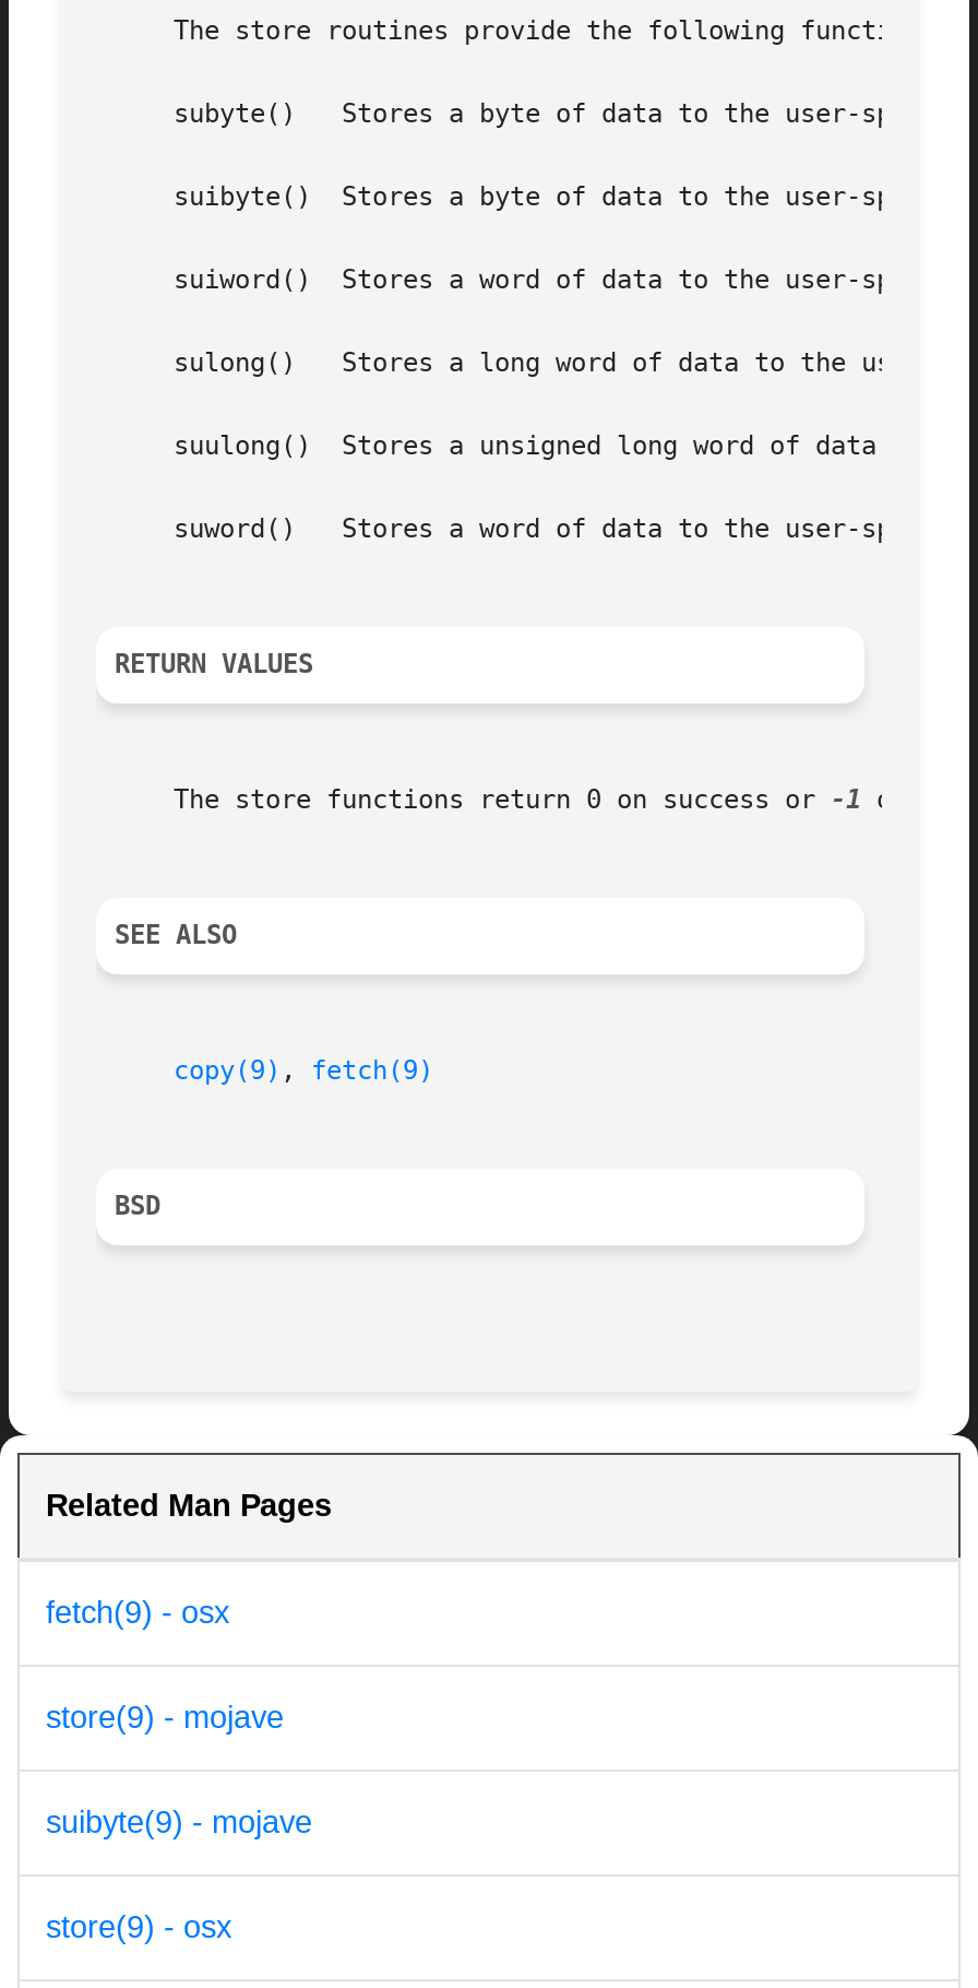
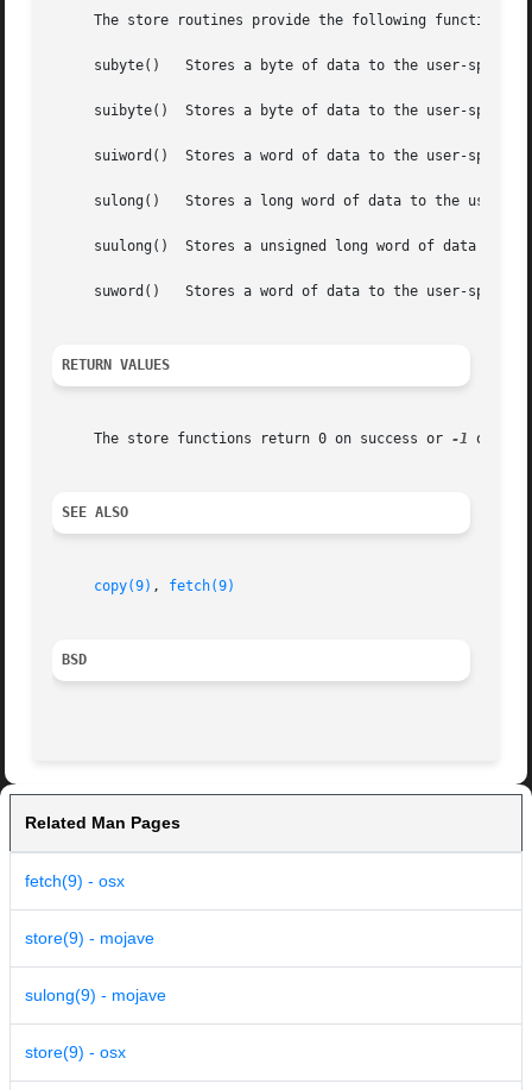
- suibyte(9) - mojave
+ sulong(9) - mojave
